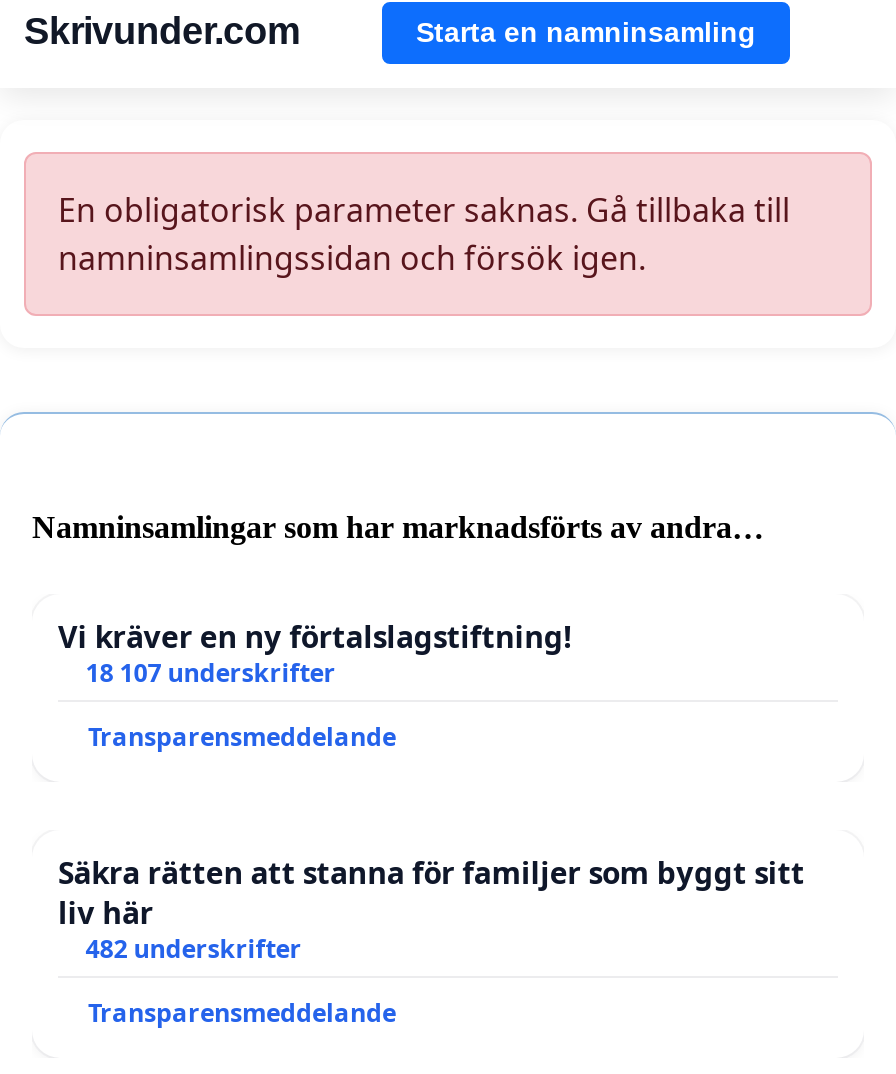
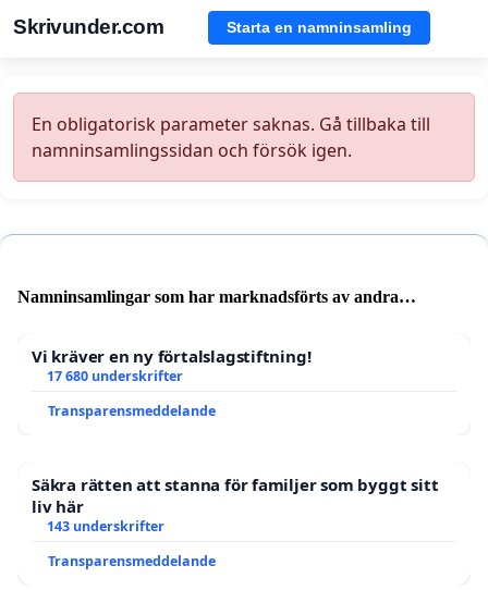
- 18 107 underskrifter
+ 17 680 underskrifter

- 482 underskrifter
+ 143 underskrifter
